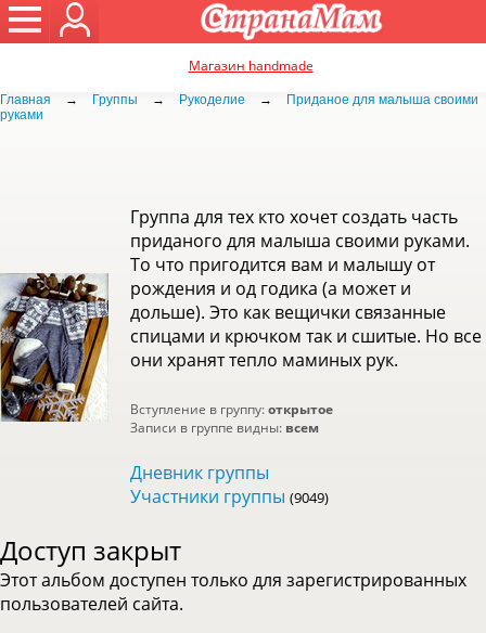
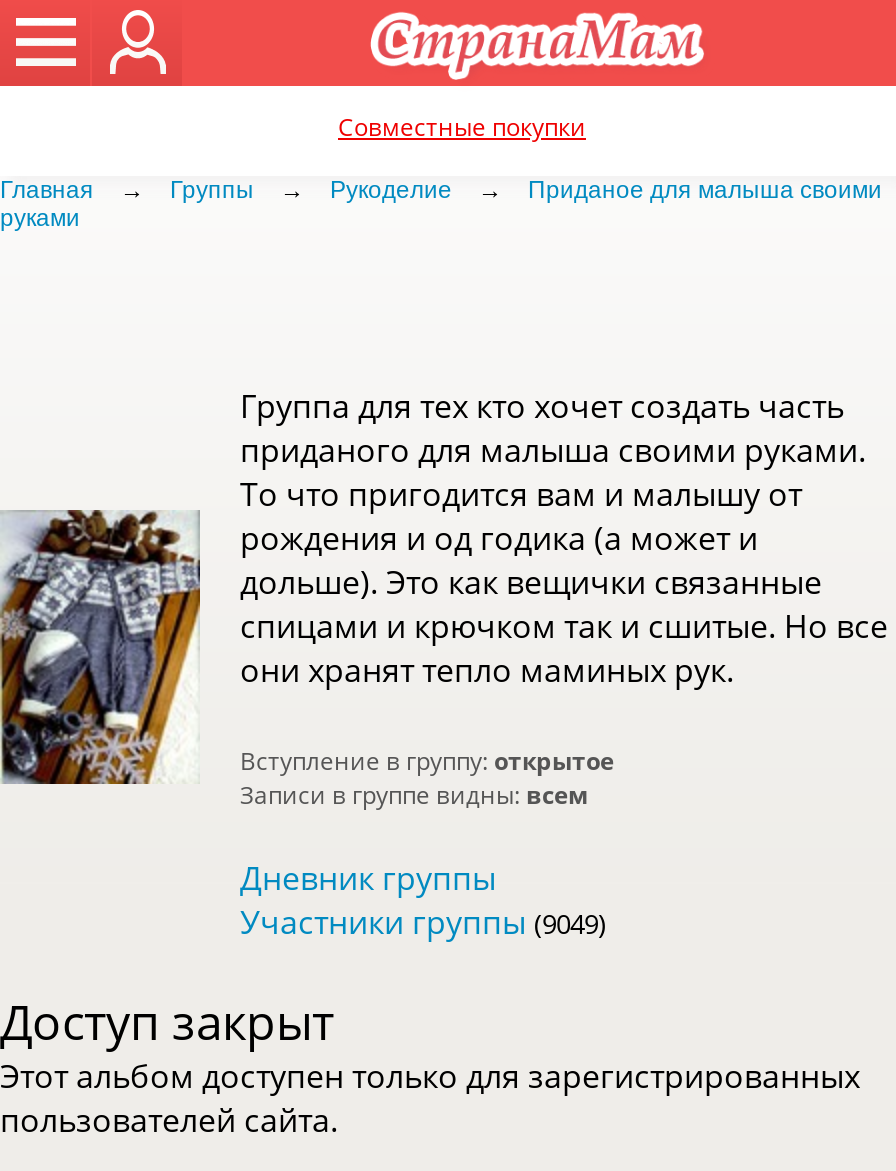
- Магазин handmade
+ Совместные покупки
